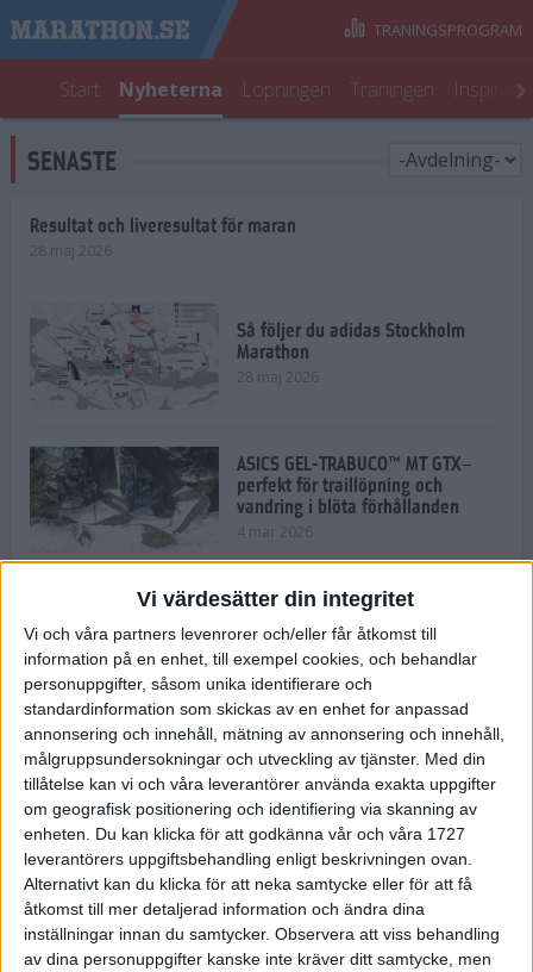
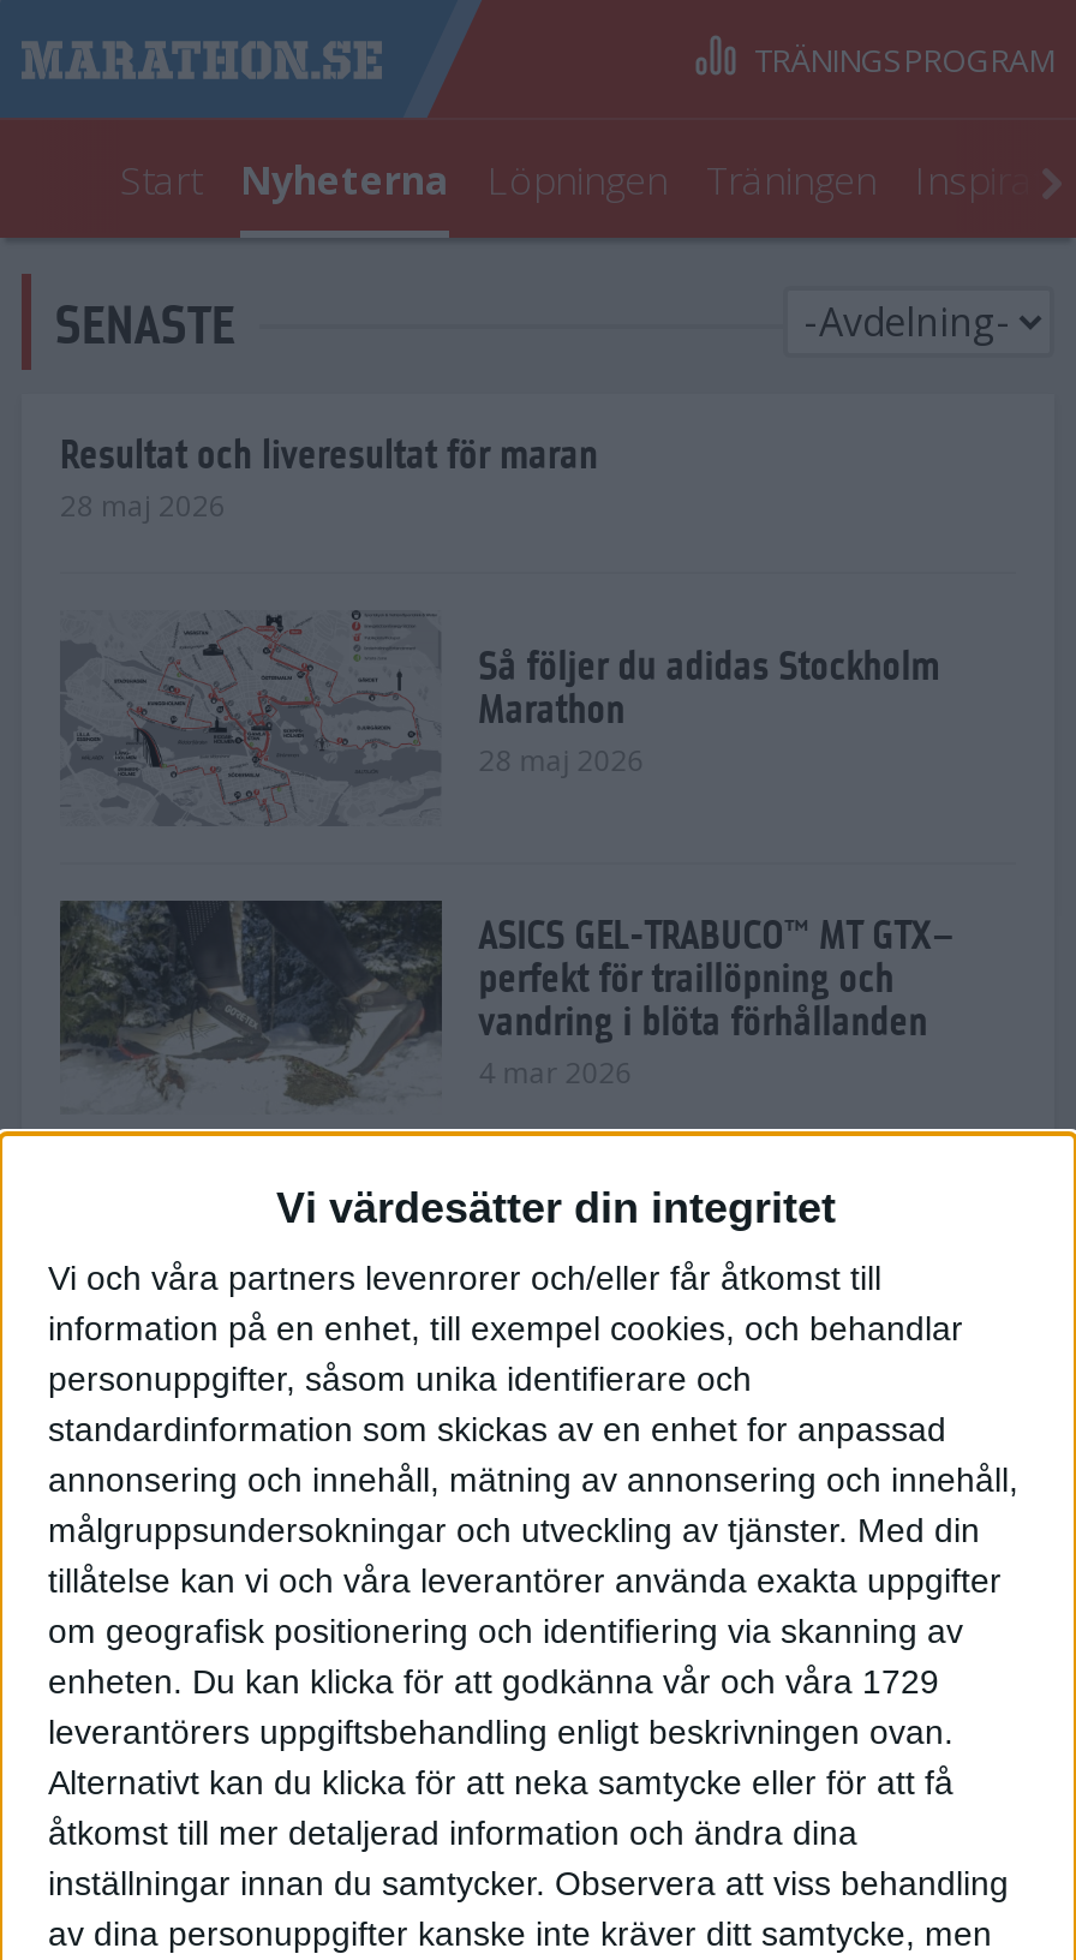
- enheten. Du kan klicka för att godkänna vår och våra 1727
+ enheten. Du kan klicka för att godkänna vår och våra 1729
